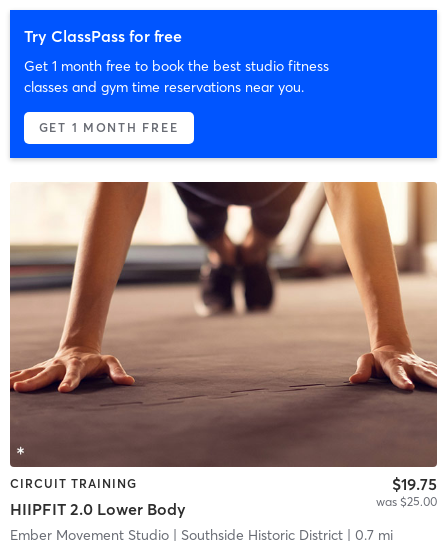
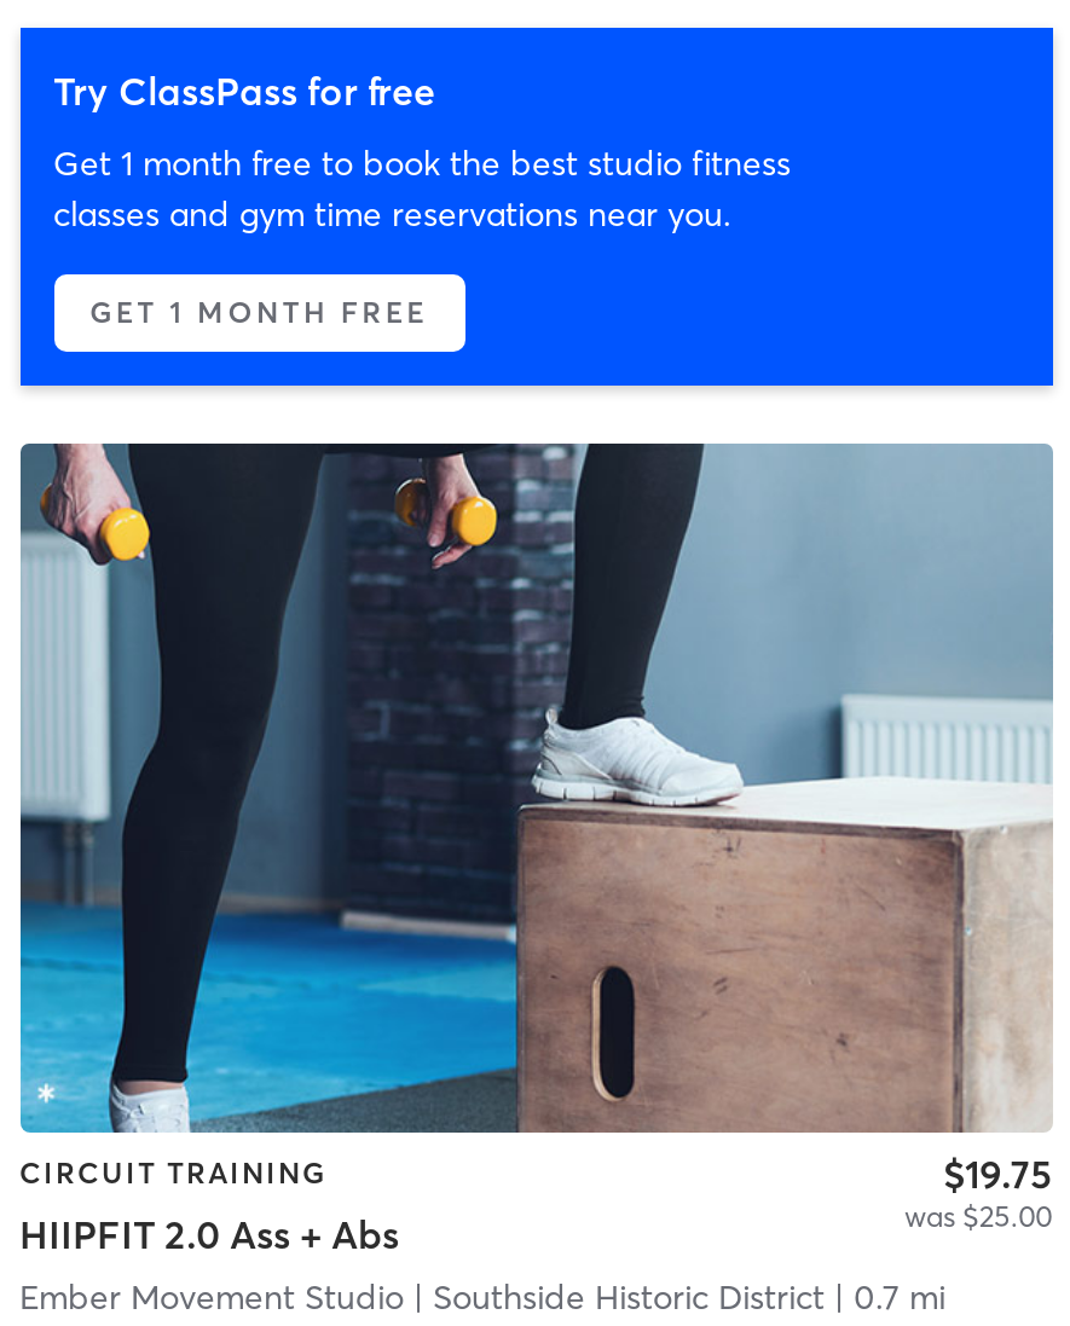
- [image]
- HIIPFIT 2.0 Lower Body
+ [image]
+ HIIPFIT 2.0 Ass + Abs
